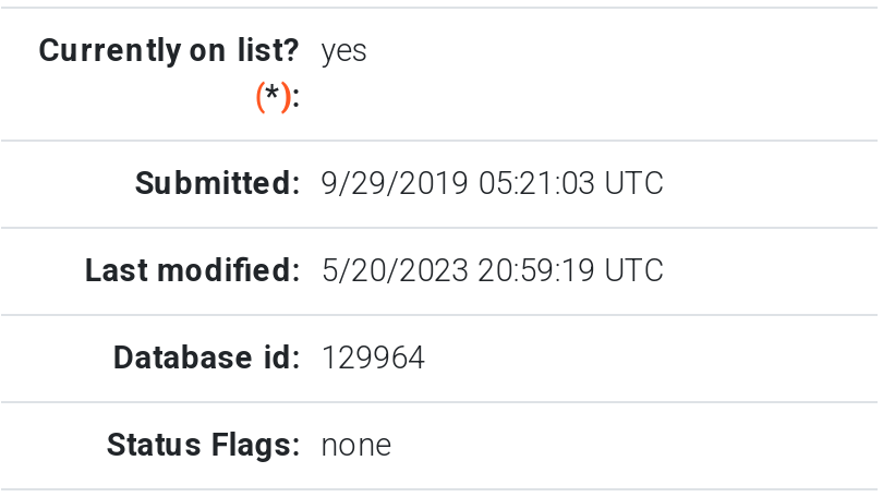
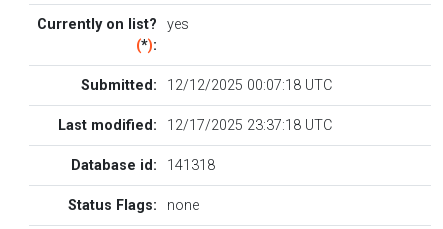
- Submitted: 9/29/2019 05:21:03 UTC
+ Submitted: 12/12/2025 00:07:18 UTC

- Last modified: 5/20/2023 20:59:19 UTC
+ Last modified: 12/17/2025 23:37:18 UTC

- Database id: 129964
+ Database id: 141318
